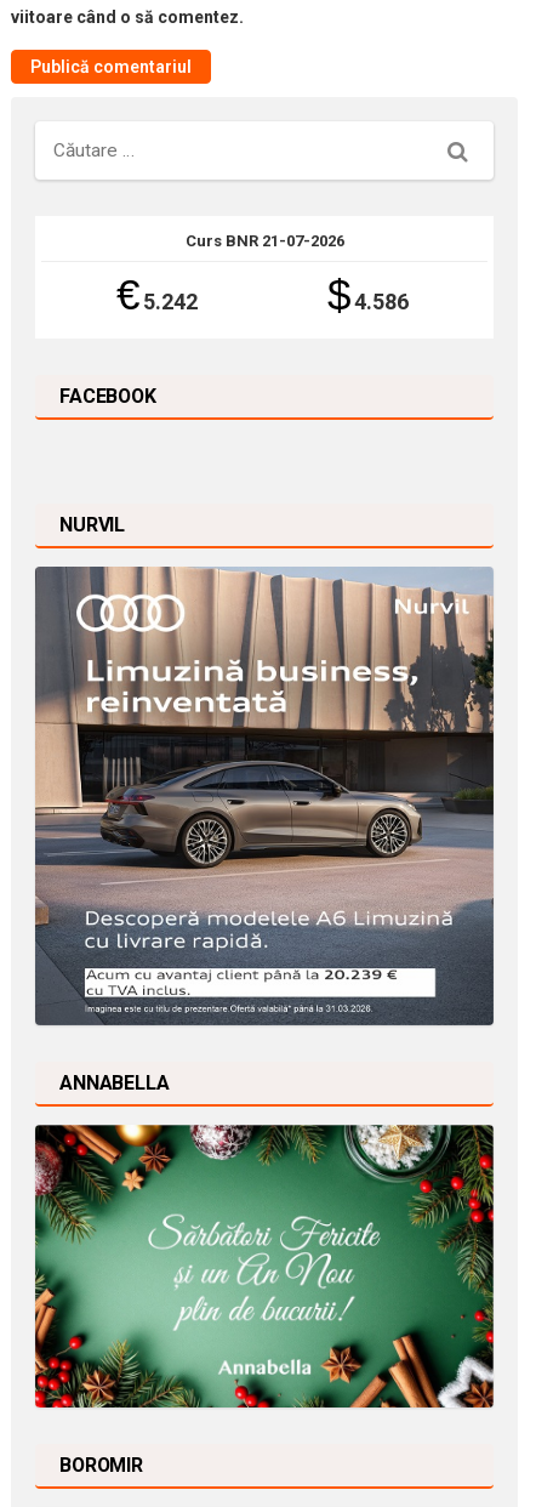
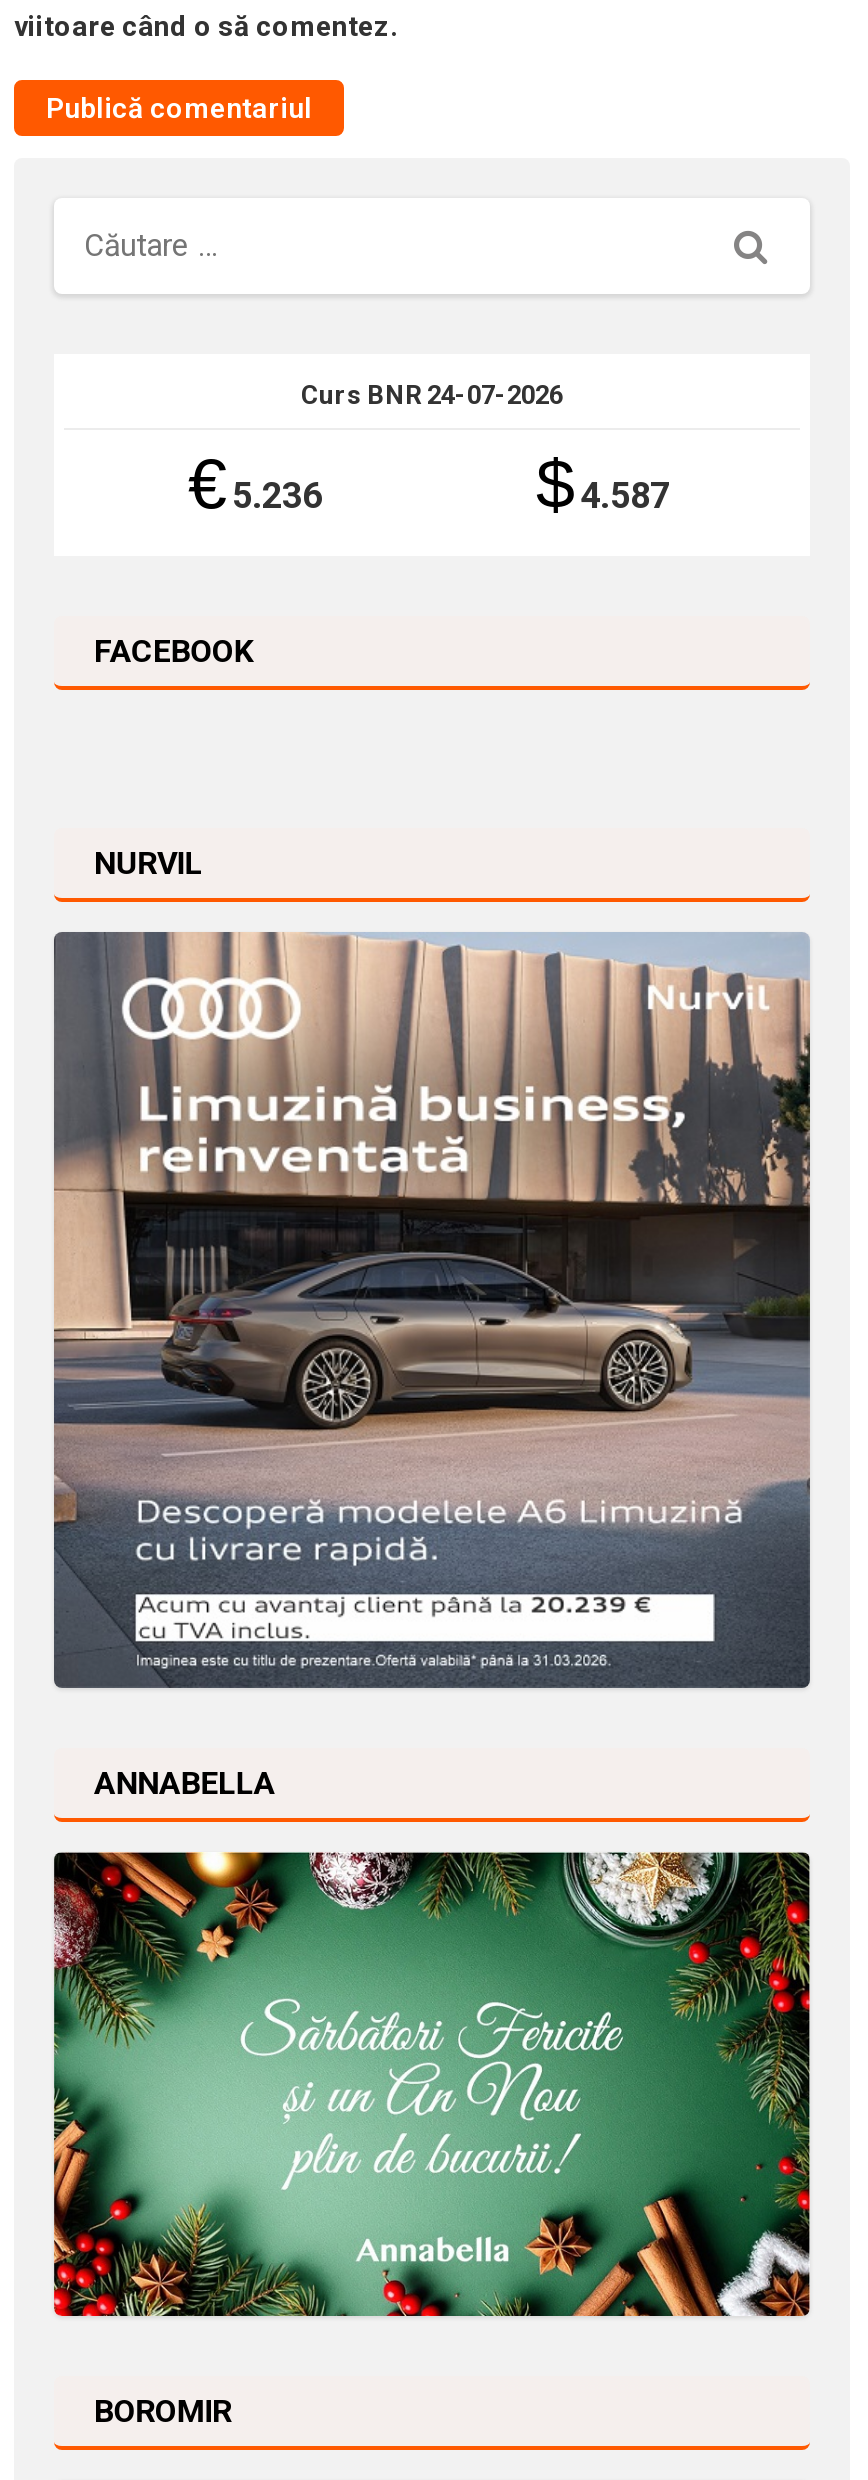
- Curs BNR 21-07-2026
+ Curs BNR 24-07-2026

- € 5.242
+ € 5.236

- $ 4.586
+ $ 4.587
